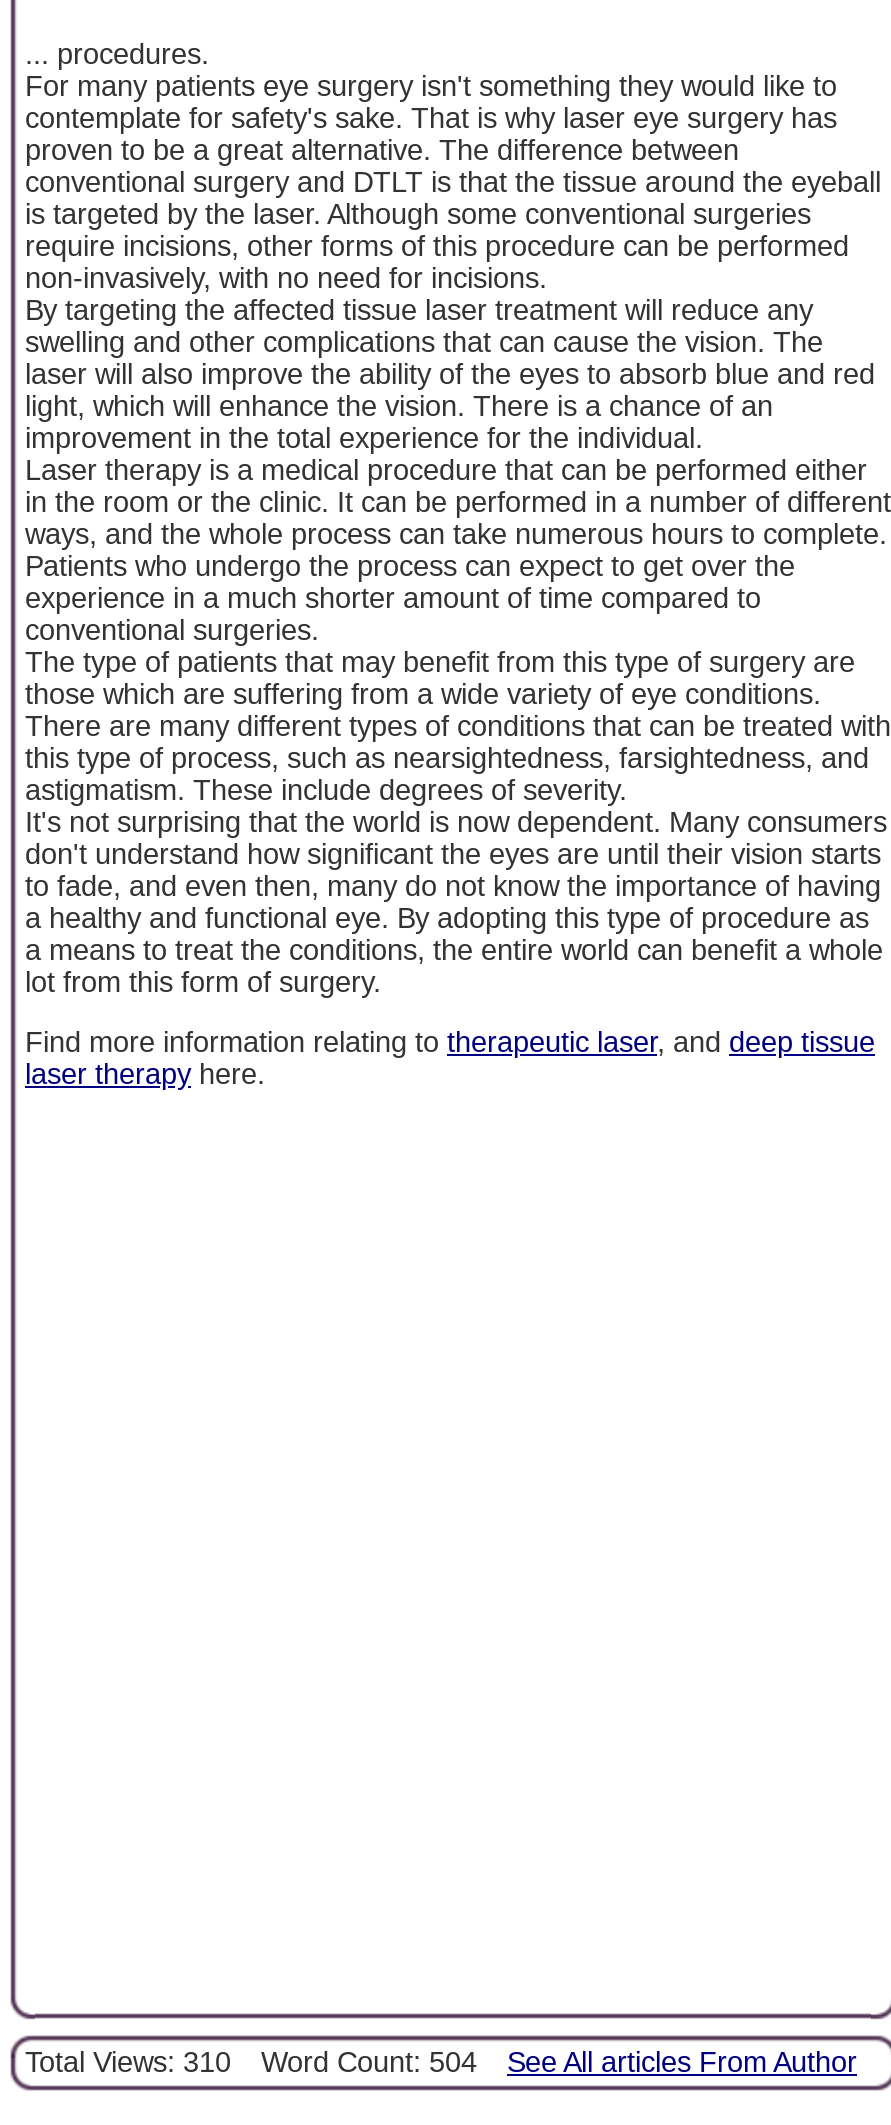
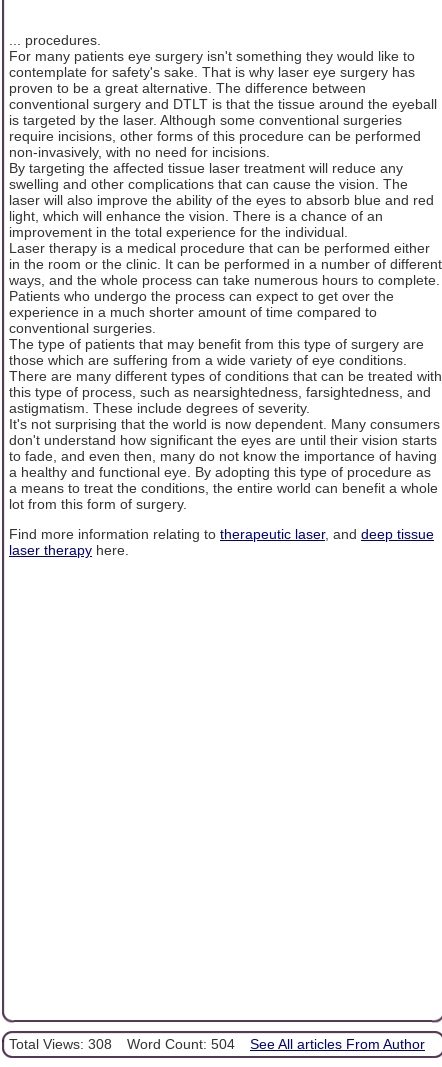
- Total Views: 310 Word Count: 504 See All articles From Author
+ Total Views: 308 Word Count: 504 See All articles From Author
